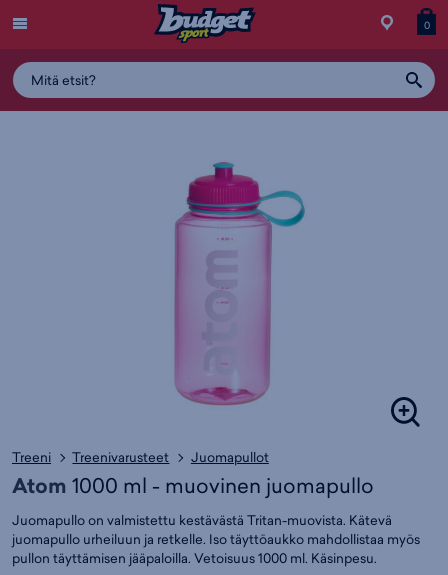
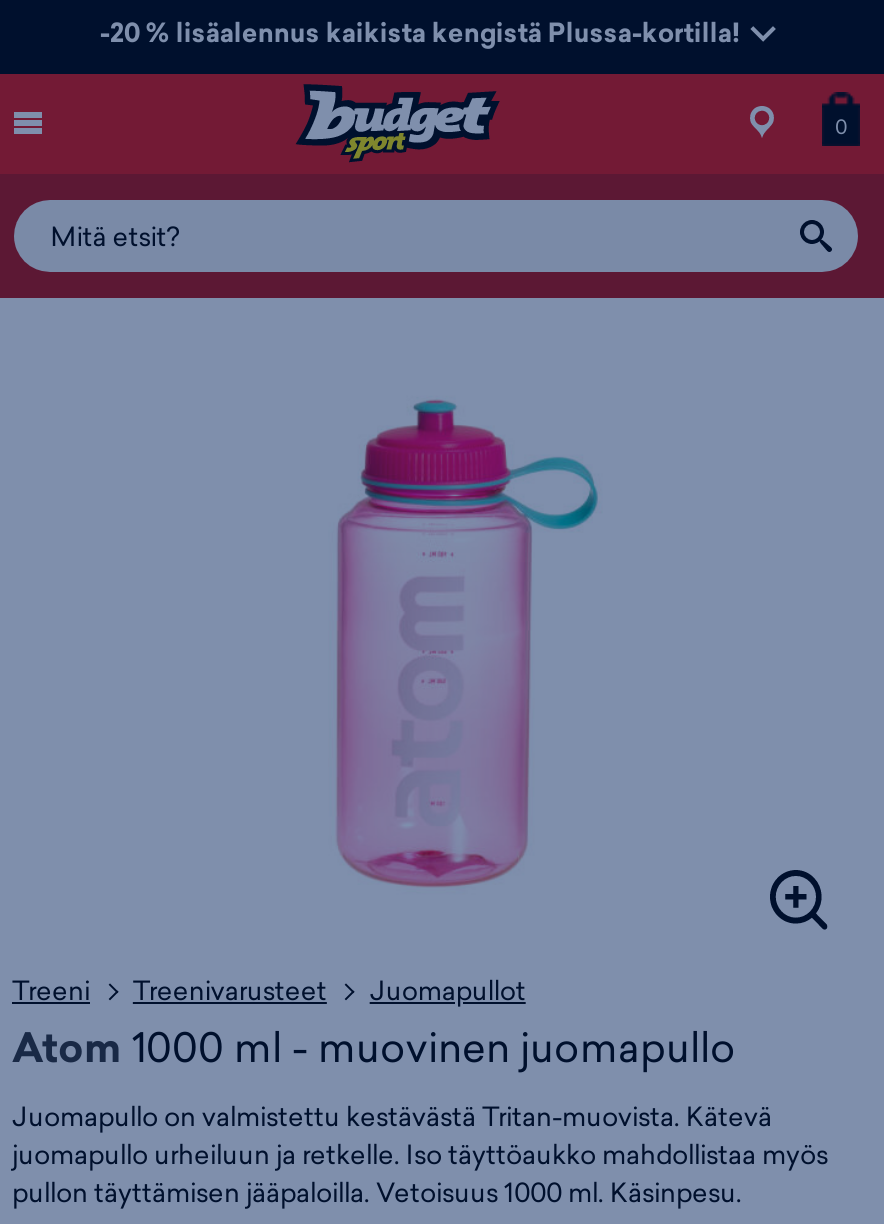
+ -20 % lisäalennus kaikista kengistä Plussa-kortilla!
